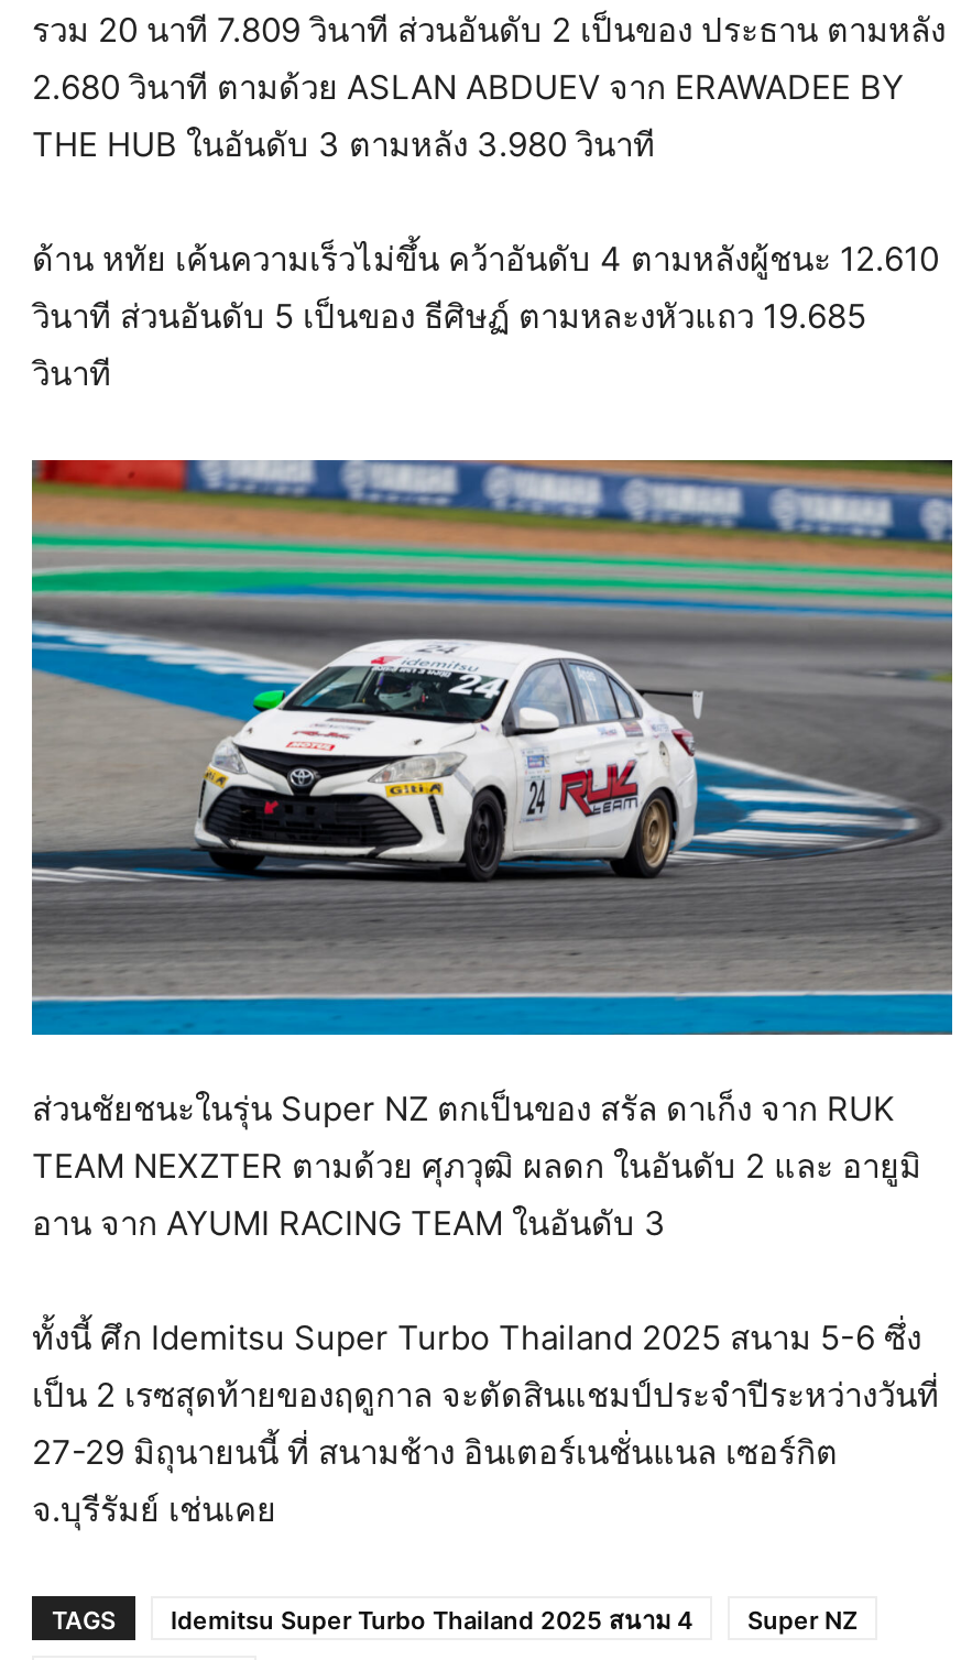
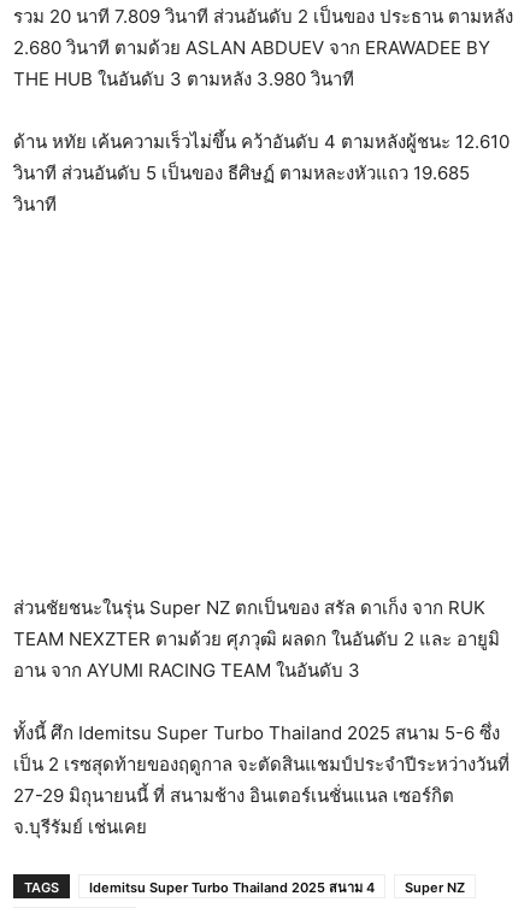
- [image]
